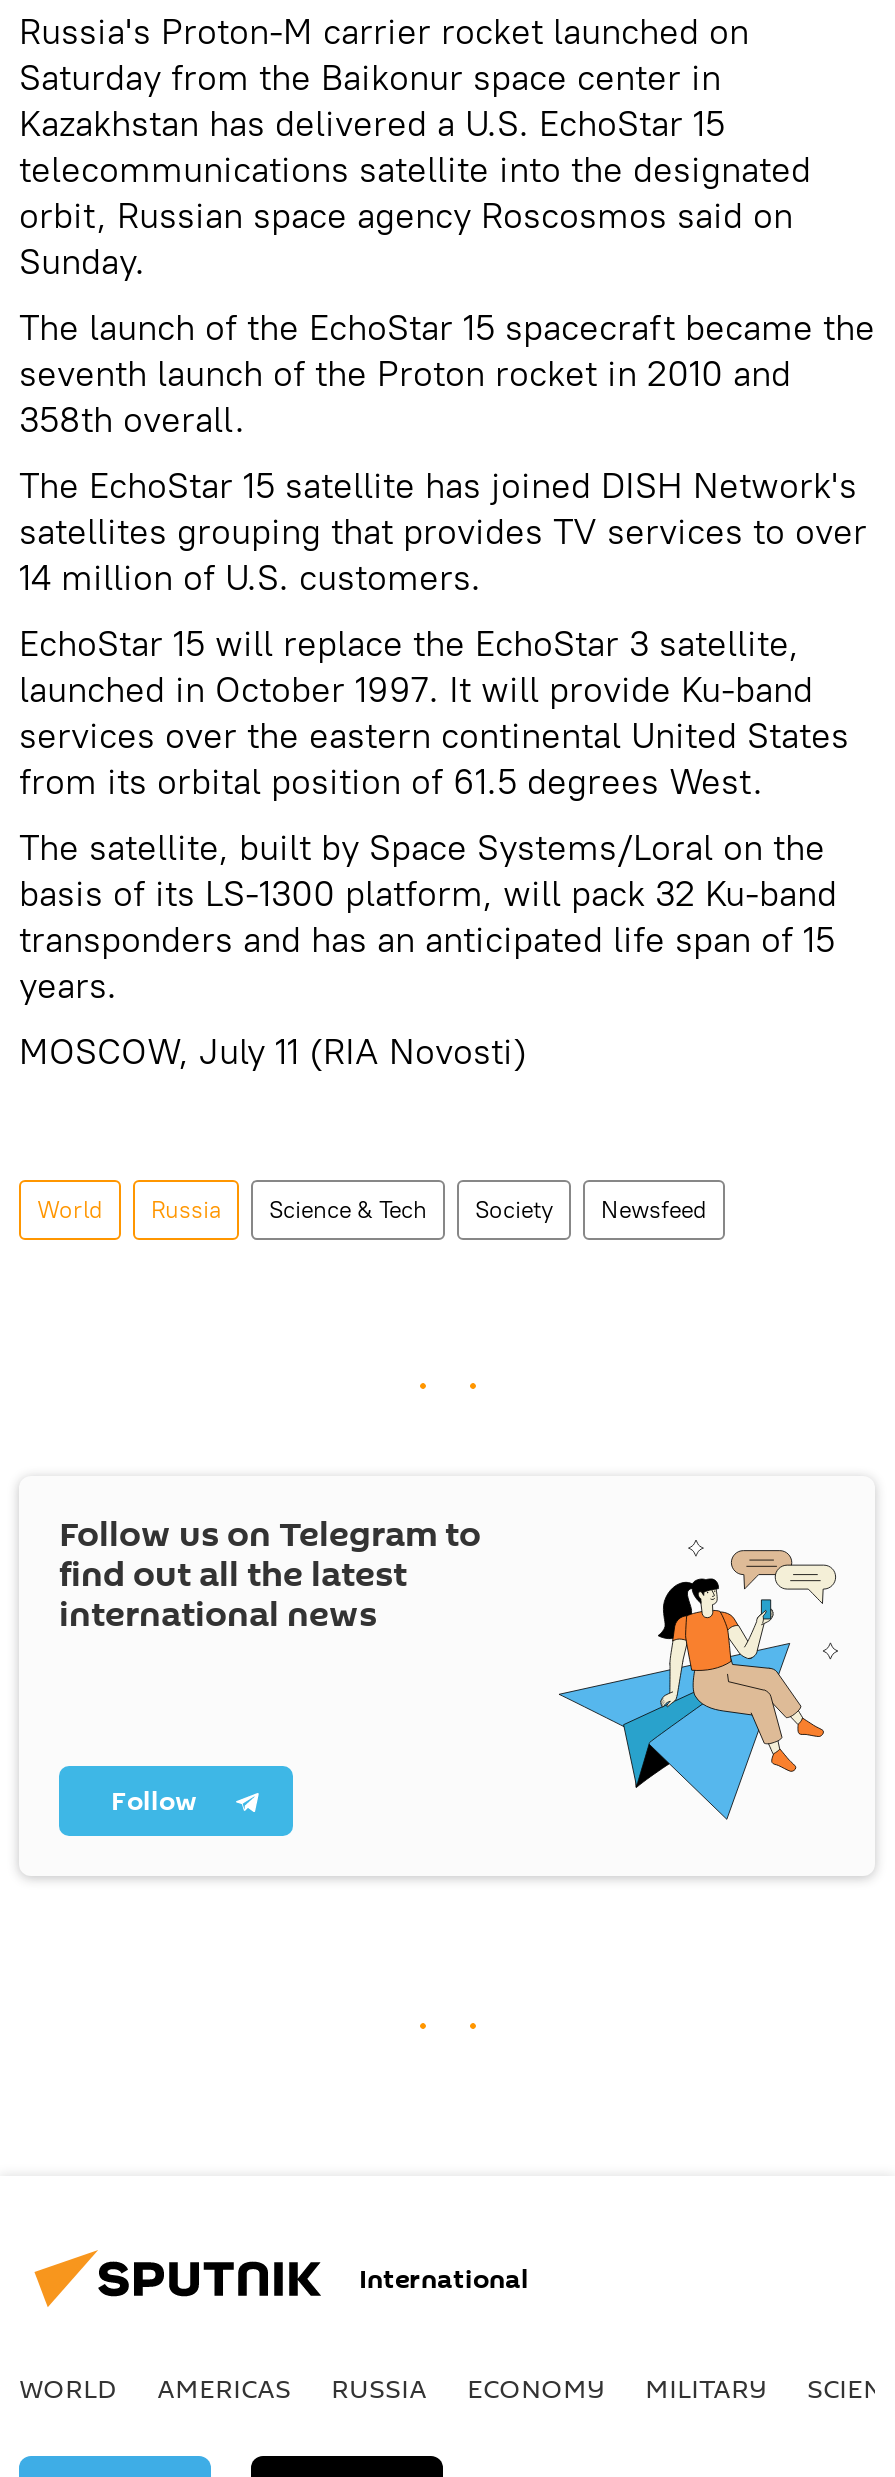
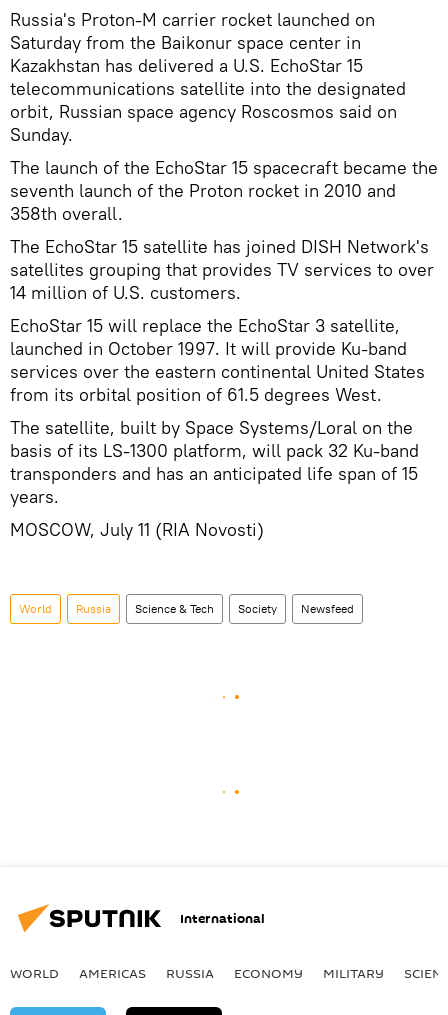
- [image]
- Follow us on Telegram to
- find out all the latest
- international news

- Follow
